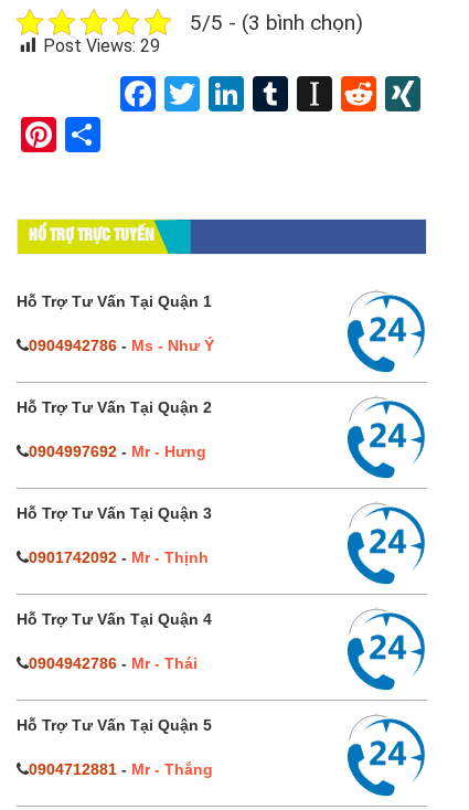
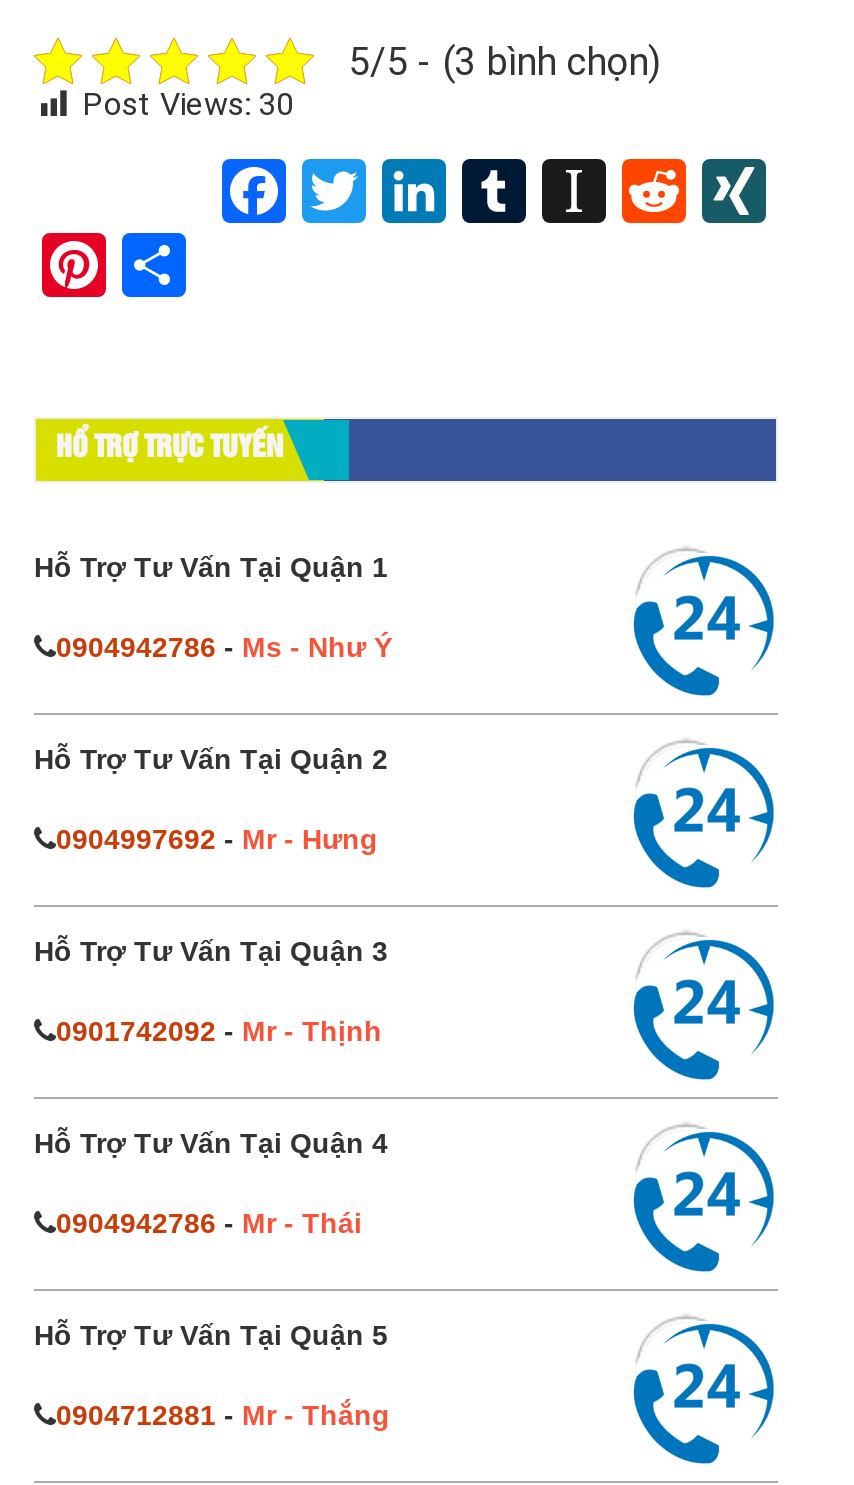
- Post Views: 29
+ Post Views: 30
